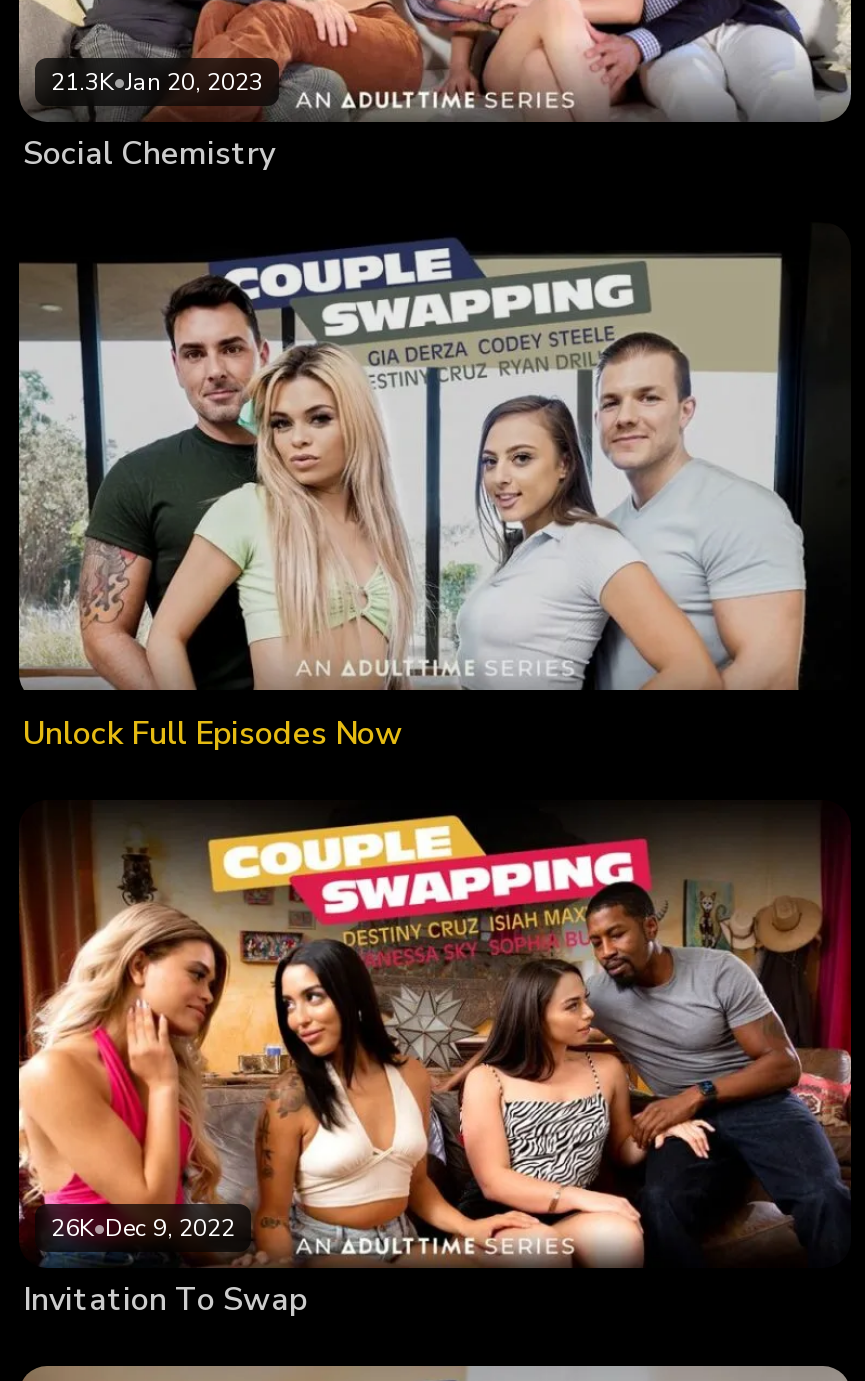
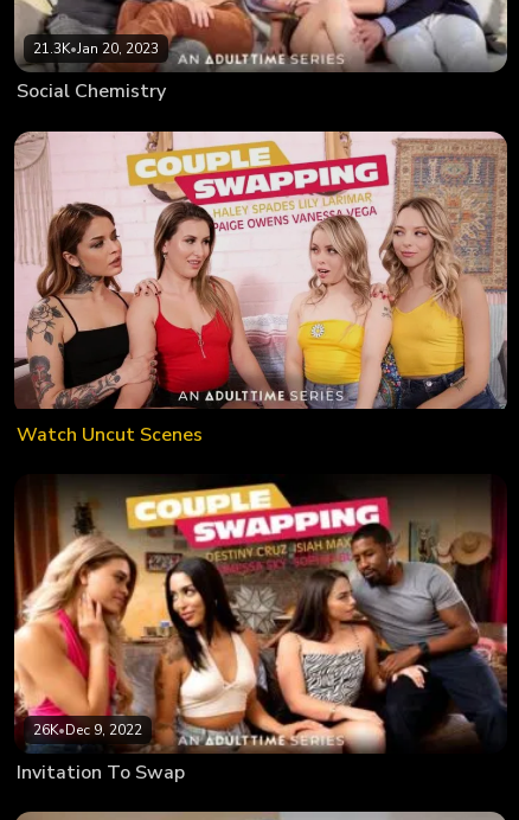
- [image]
- Unlock Full Episodes Now
+ [image]
+ Watch Uncut Scenes
